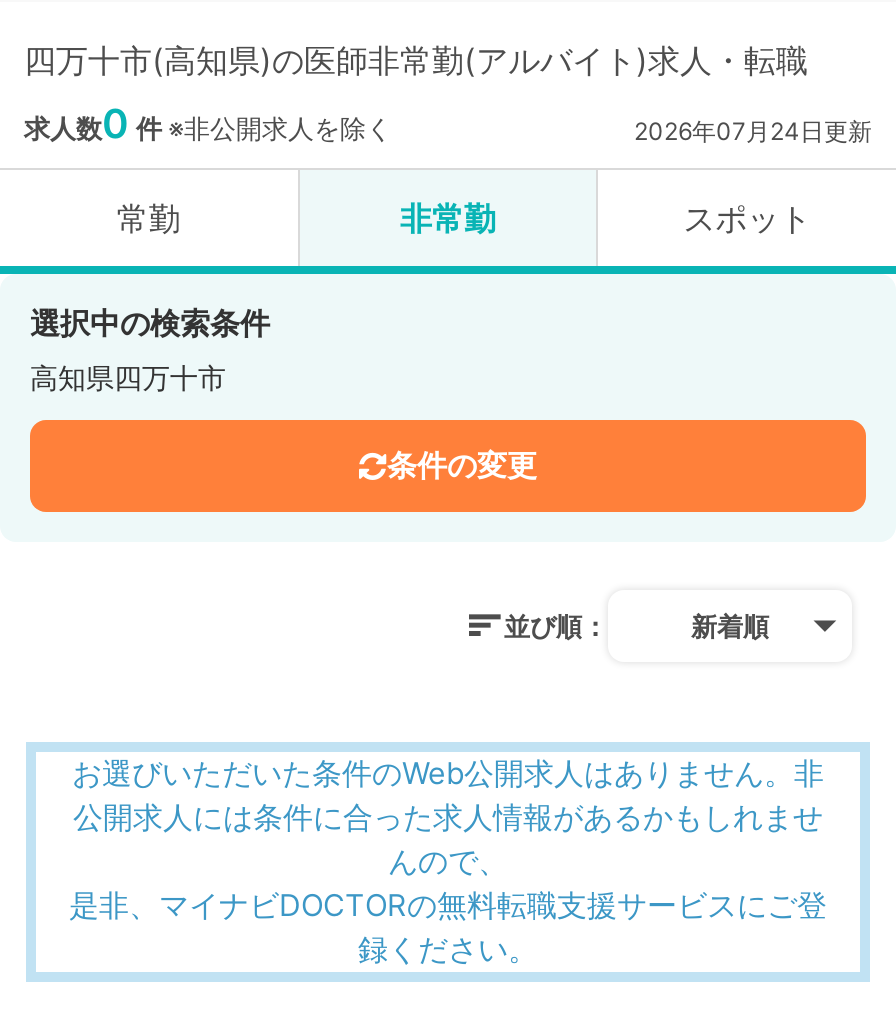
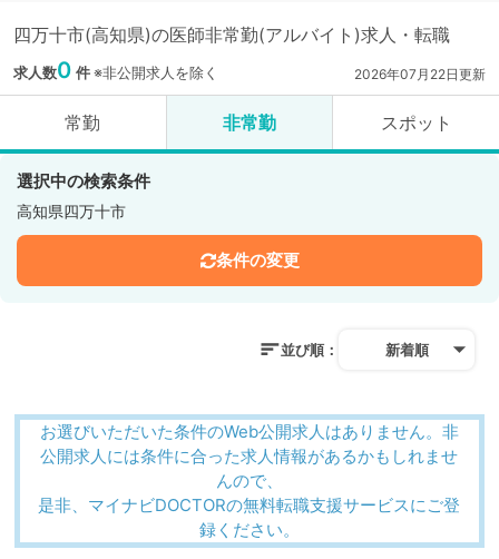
- 2026年07月24日更新
+ 2026年07月22日更新
